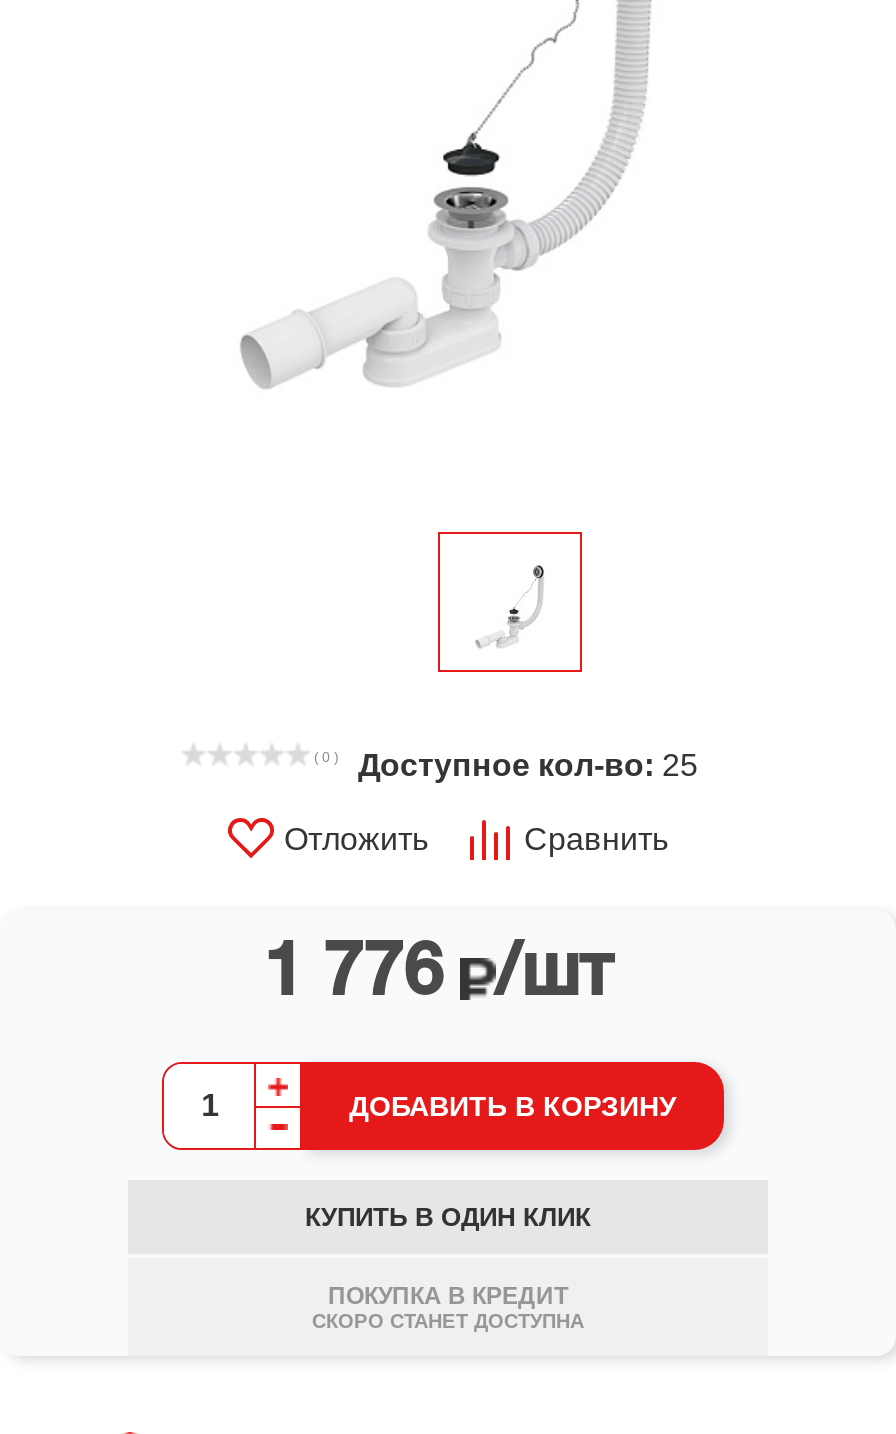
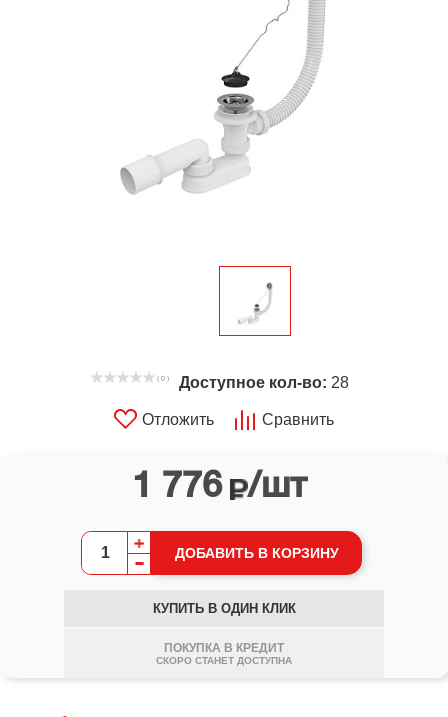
- Доступное кол-во: 25
+ Доступное кол-во: 28
